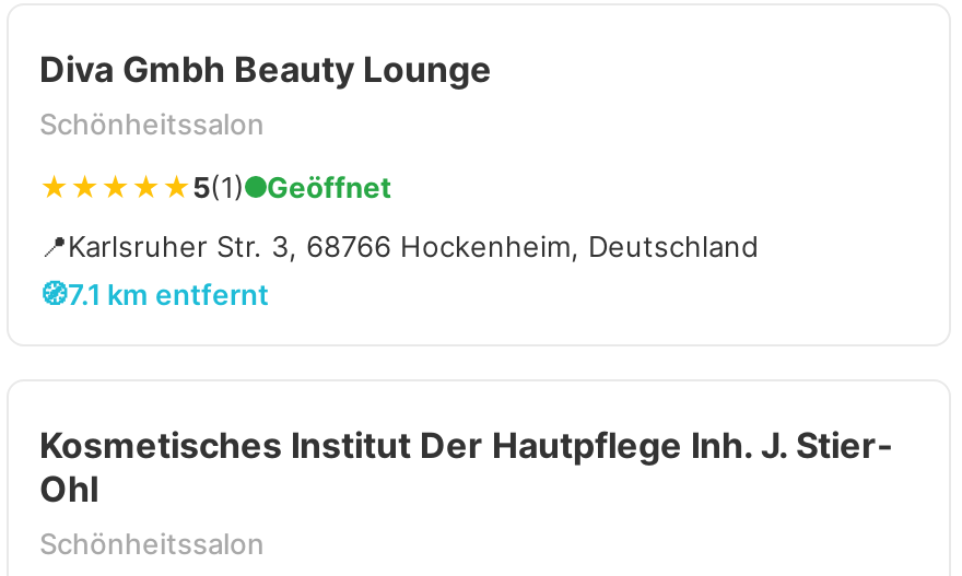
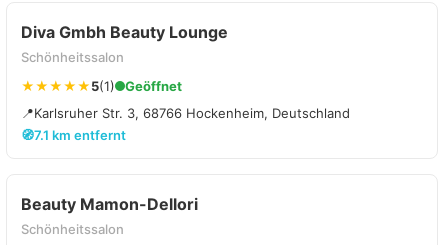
- Kosmetisches Institut Der Hautpflege Inh. J. Stier-
- Ohl
+ Beauty Mamon-Dellori
